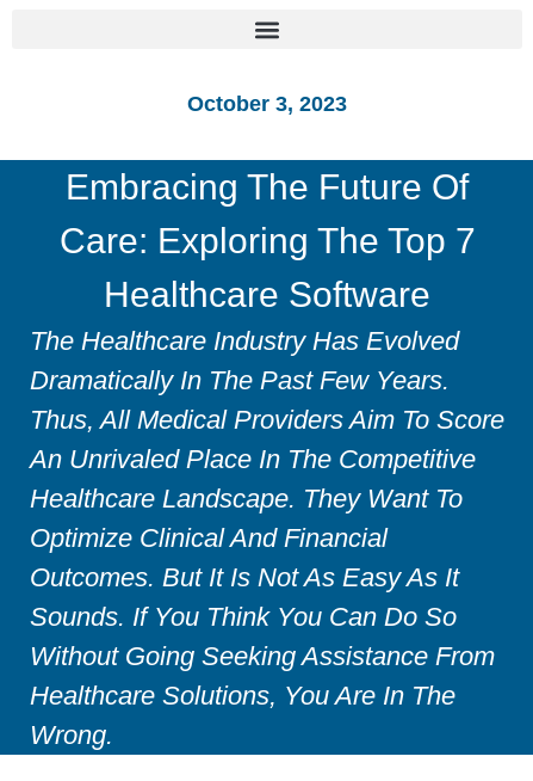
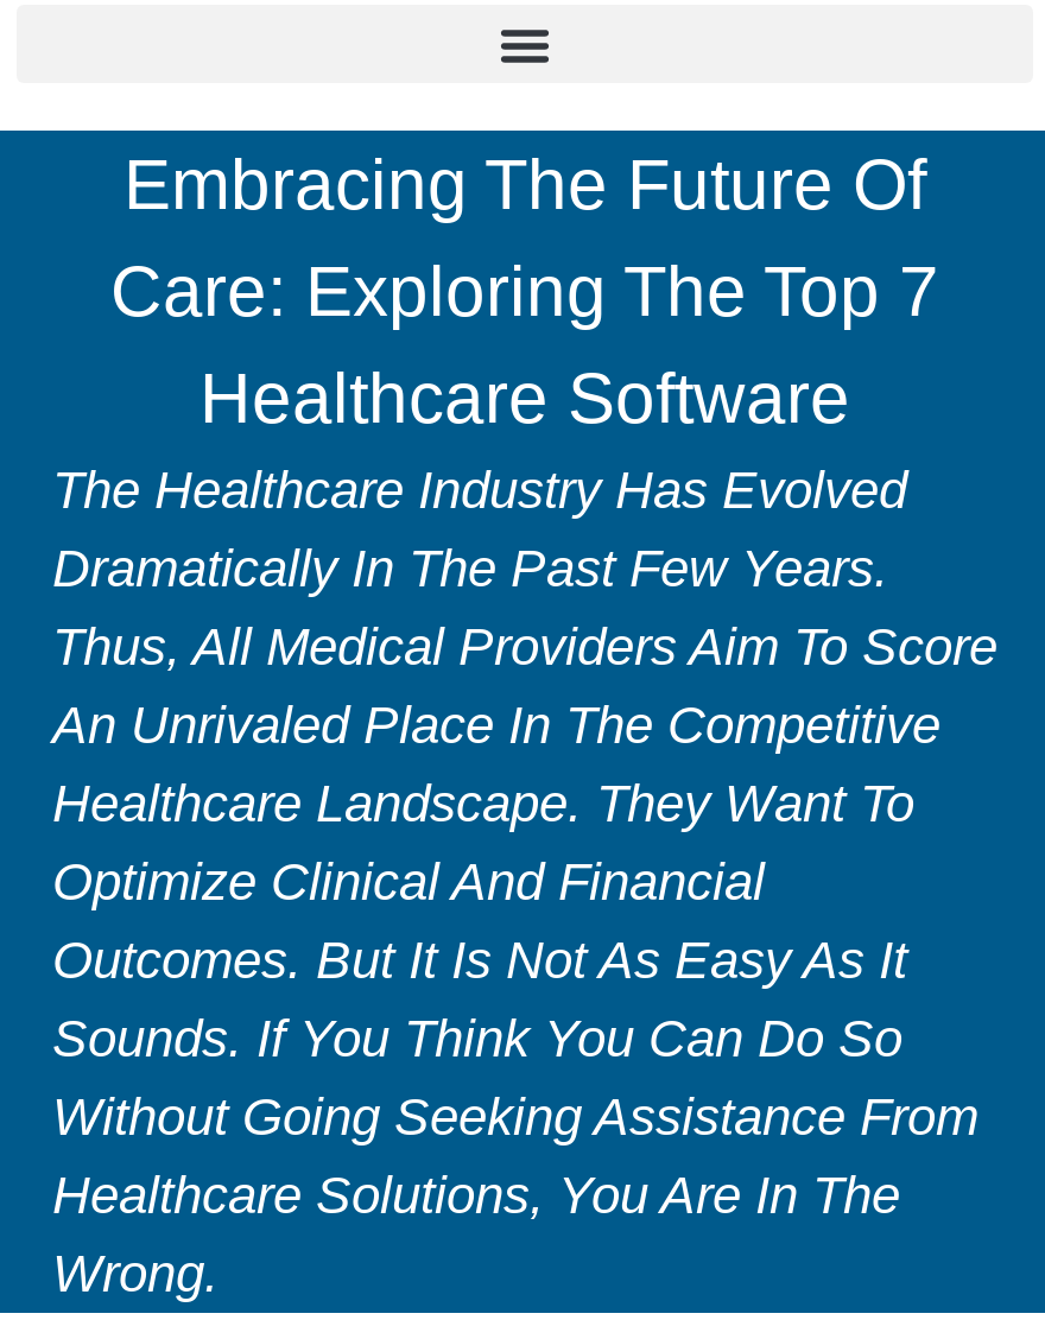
- October 3, 2023
